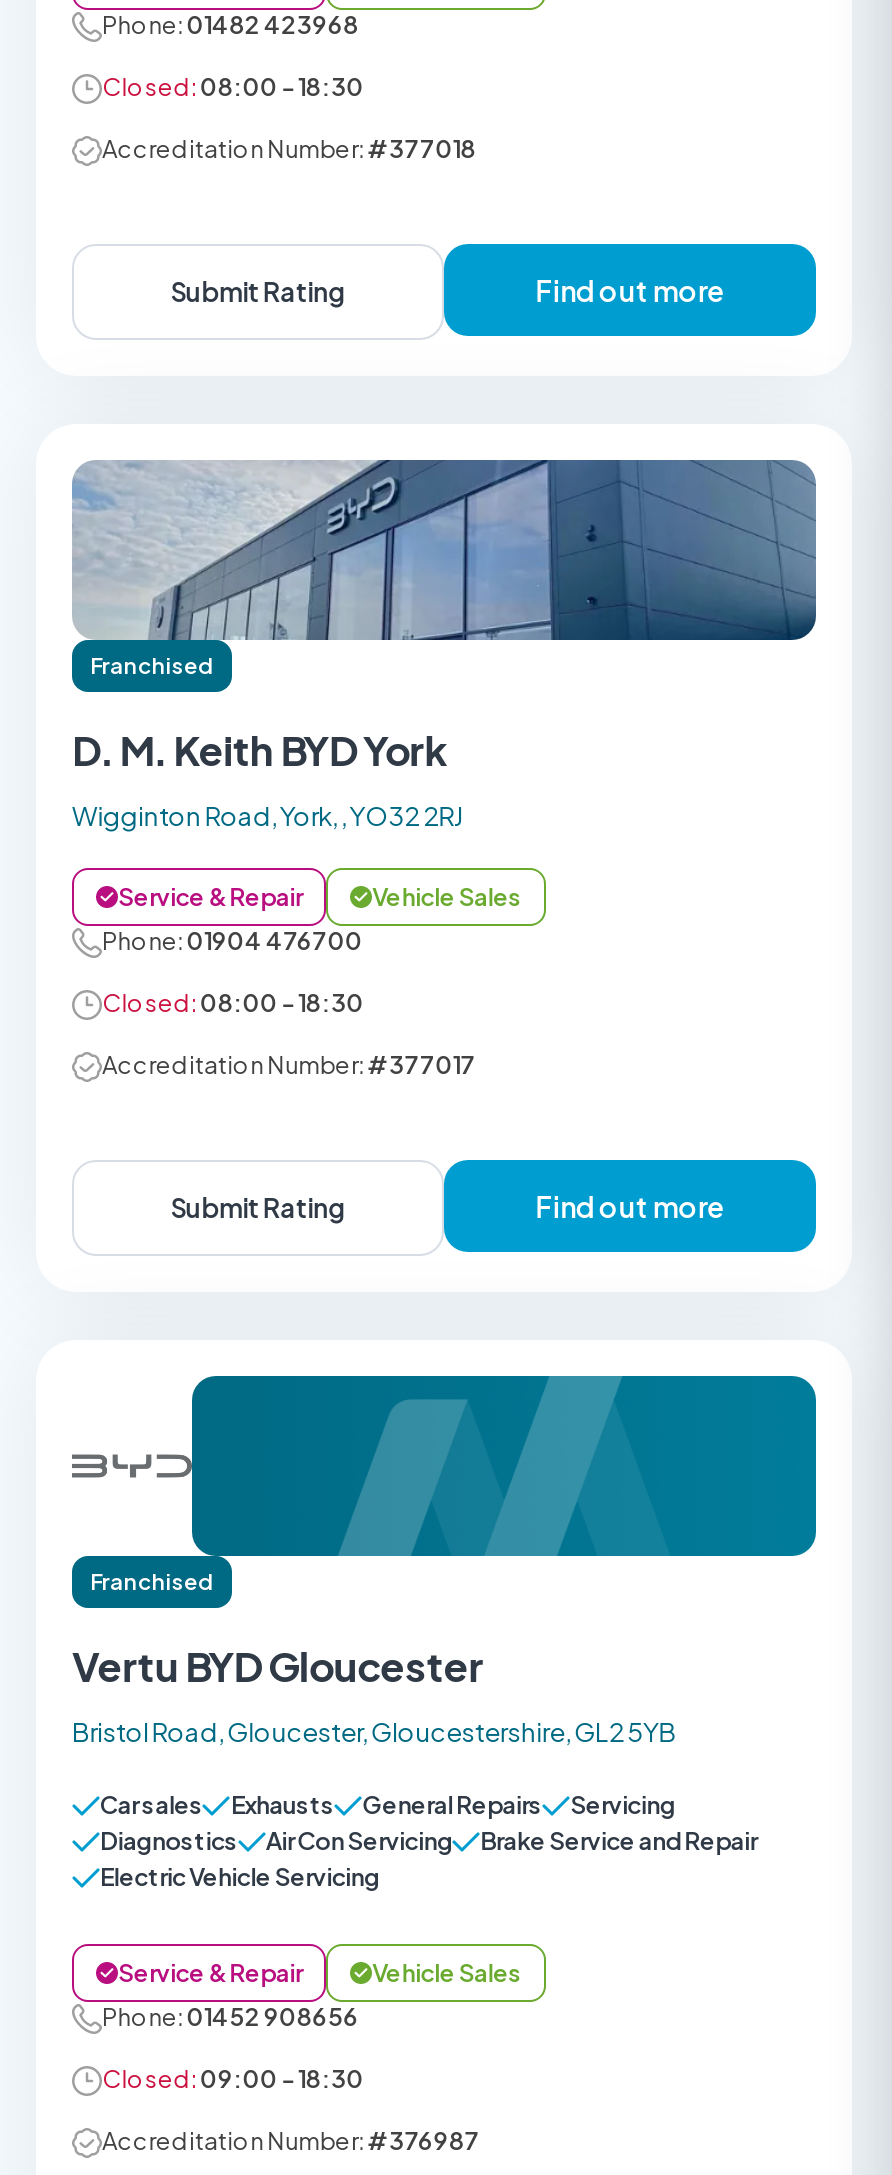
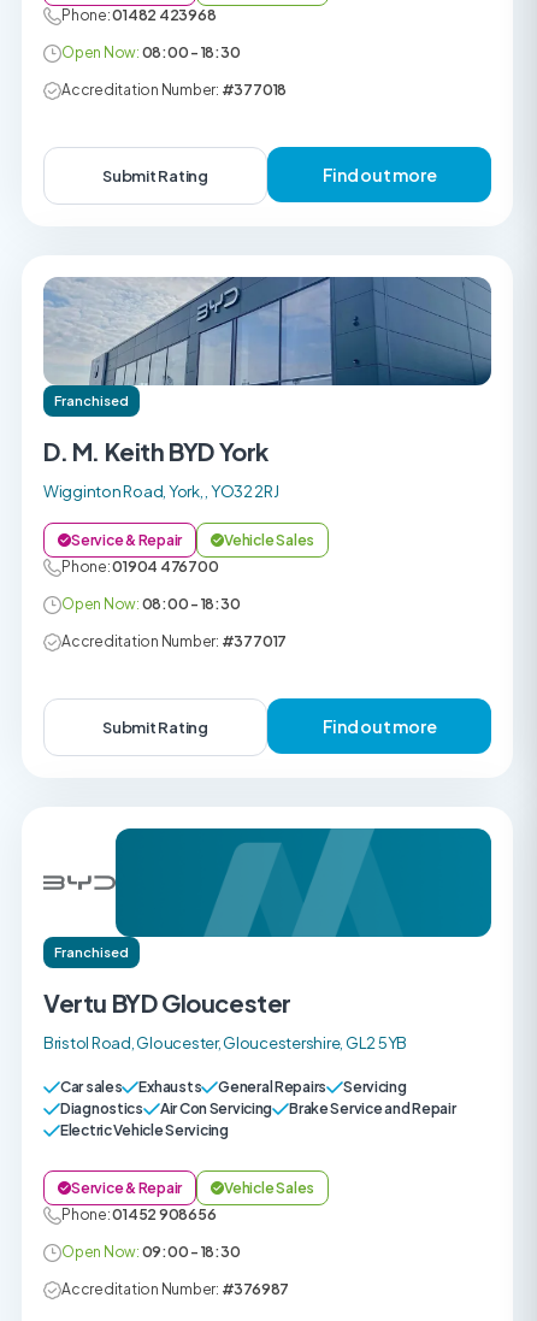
- Closed: 08:00 - 18:30
+ Open Now: 08:00 - 18:30

- Closed: 08:00 - 18:30
+ Open Now: 08:00 - 18:30

- Closed: 09:00 - 18:30
+ Open Now: 09:00 - 18:30
